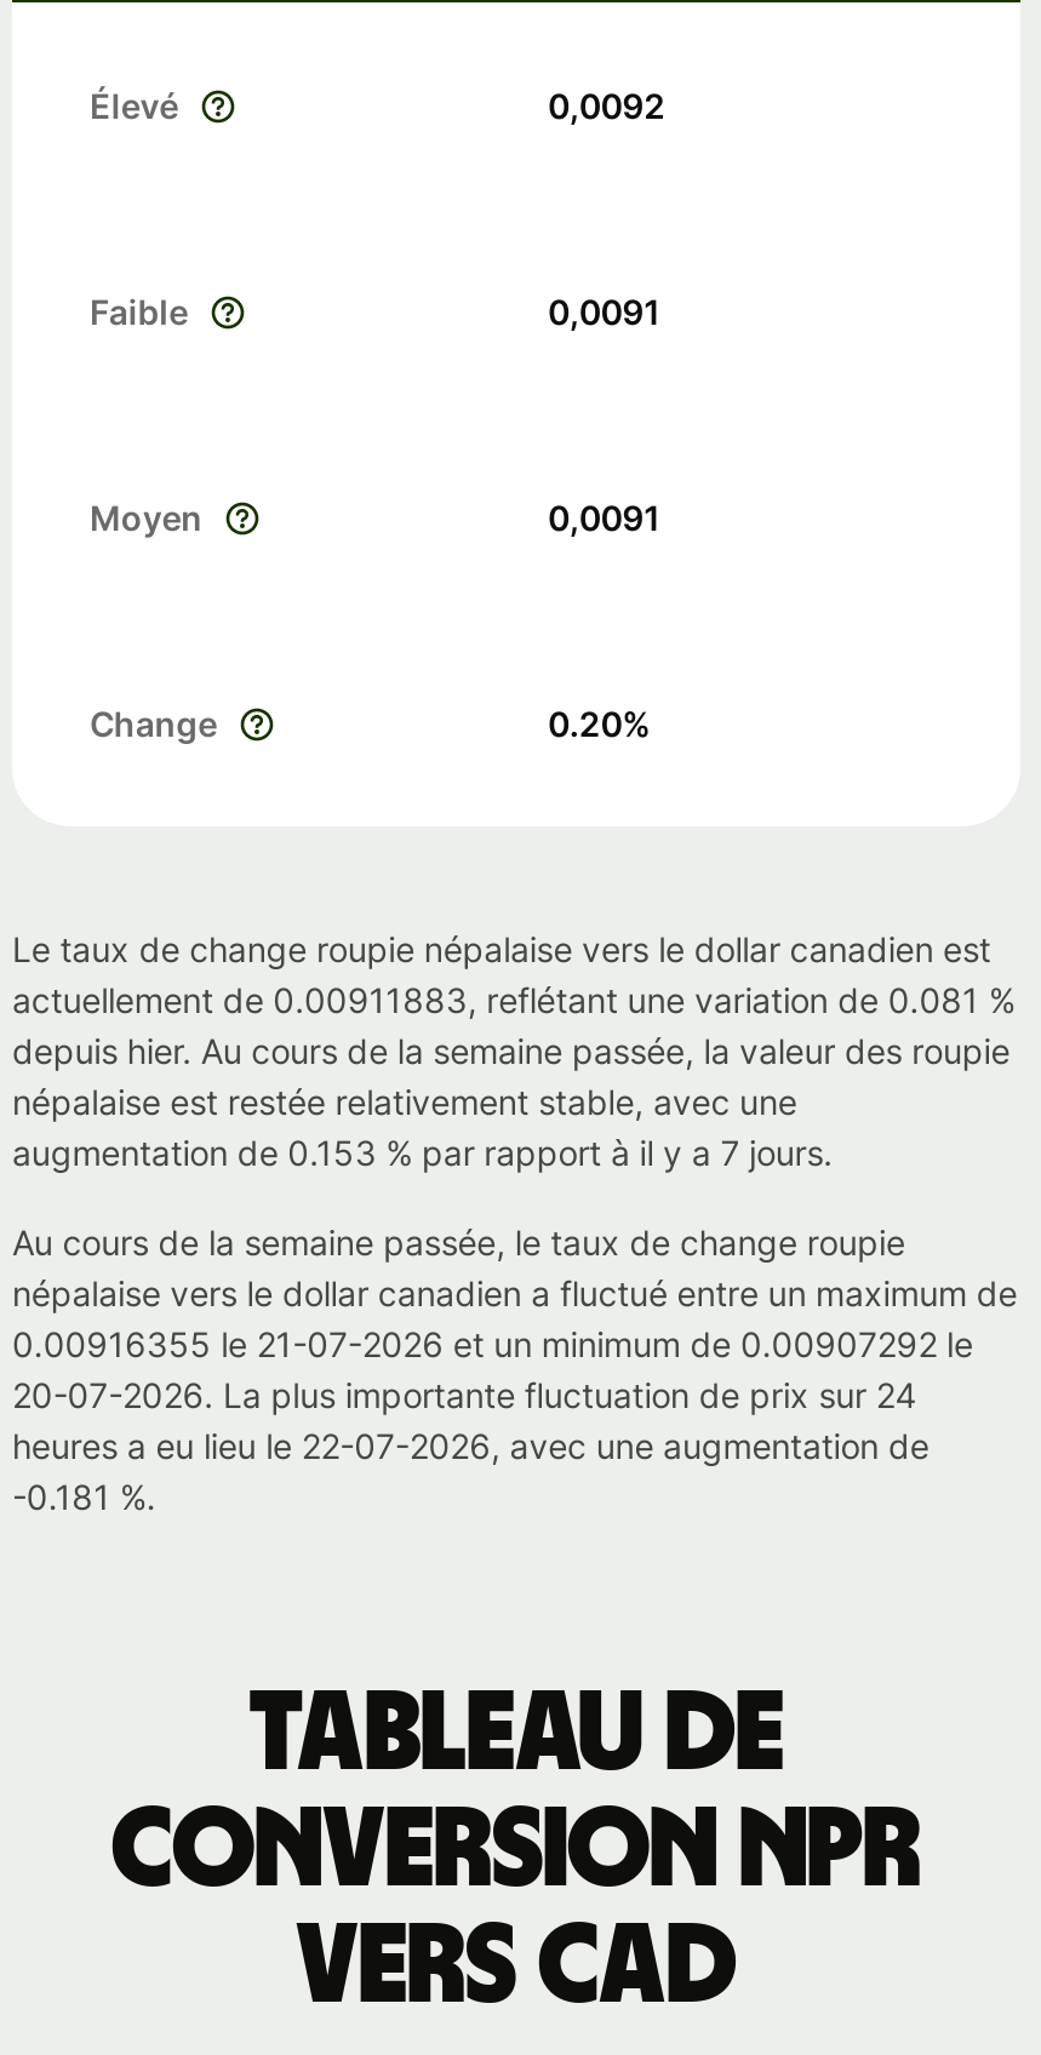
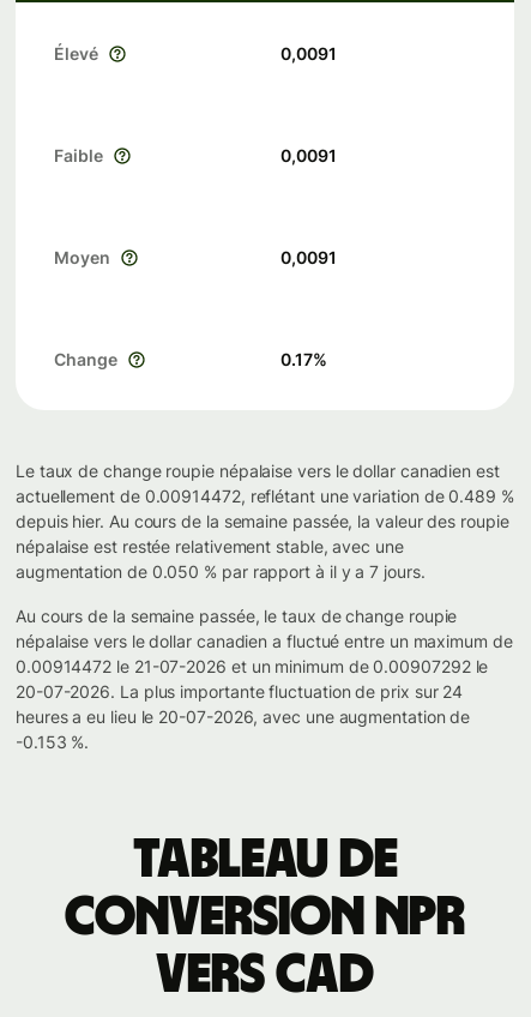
- 0,0092
+ 0,0091

- 0.20%
+ 0.17%

- actuellement de 0.00911883, reflétant une variation de 0.081 %
+ actuellement de 0.00914472, reflétant une variation de 0.489 %

- augmentation de 0.153 % par rapport à il y a 7 jours.
+ augmentation de 0.050 % par rapport à il y a 7 jours.

- 0.00916355 le 21-07-2026 et un minimum de 0.00907292 le
+ 0.00914472 le 21-07-2026 et un minimum de 0.00907292 le

- heures a eu lieu le 22-07-2026, avec une augmentation de
+ heures a eu lieu le 20-07-2026, avec une augmentation de

- -0.181 %.
+ -0.153 %.
